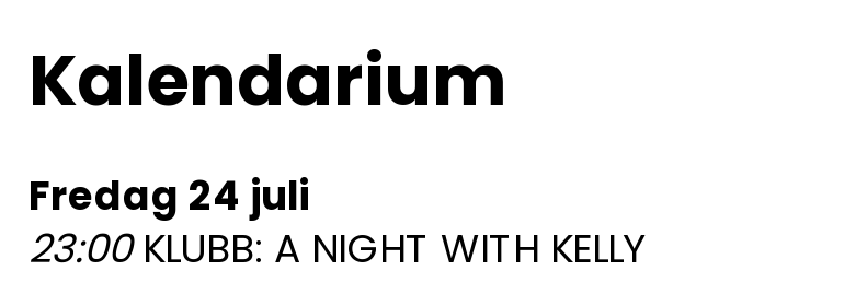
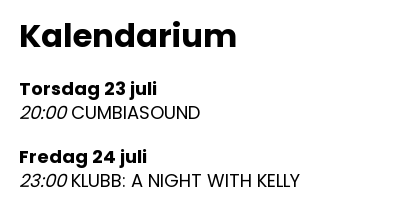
+ torsdag 23 juli
+ 20:00 CUMBIASOUND
